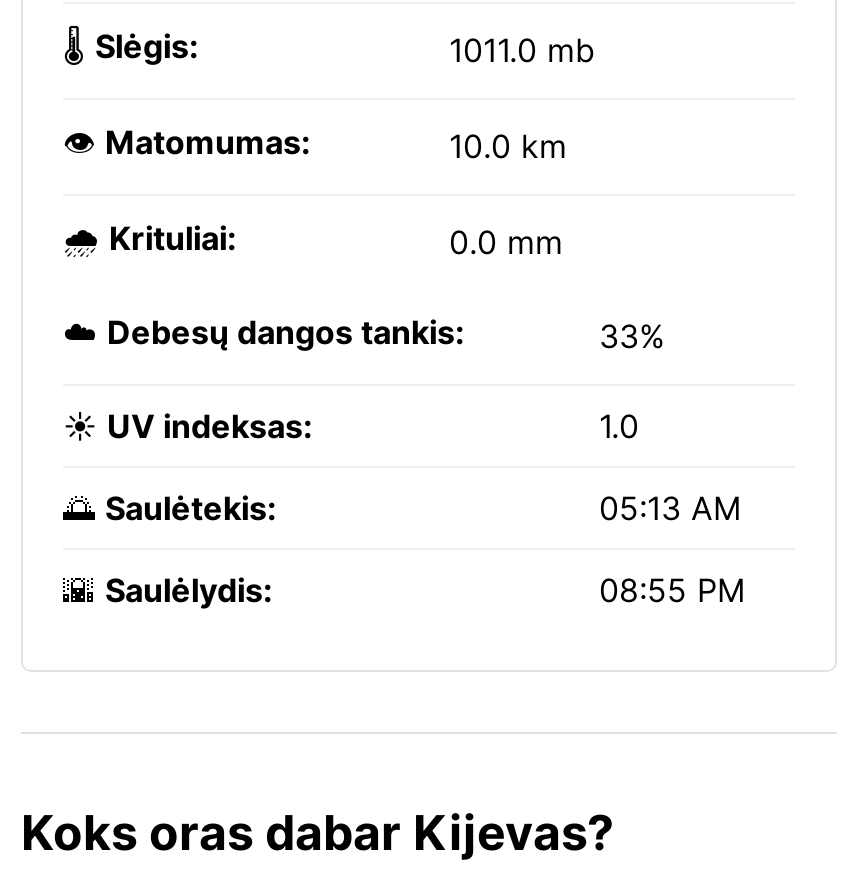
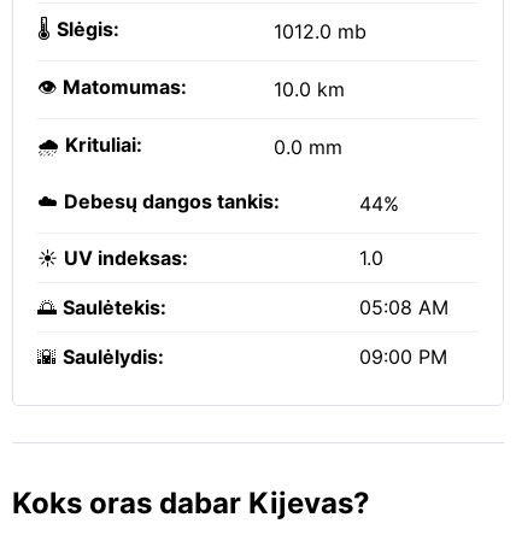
- 1011.0 mb
+ 1012.0 mb

- 33%
+ 44%

- 05:13 AM
+ 05:08 AM

- 08:55 PM
+ 09:00 PM
